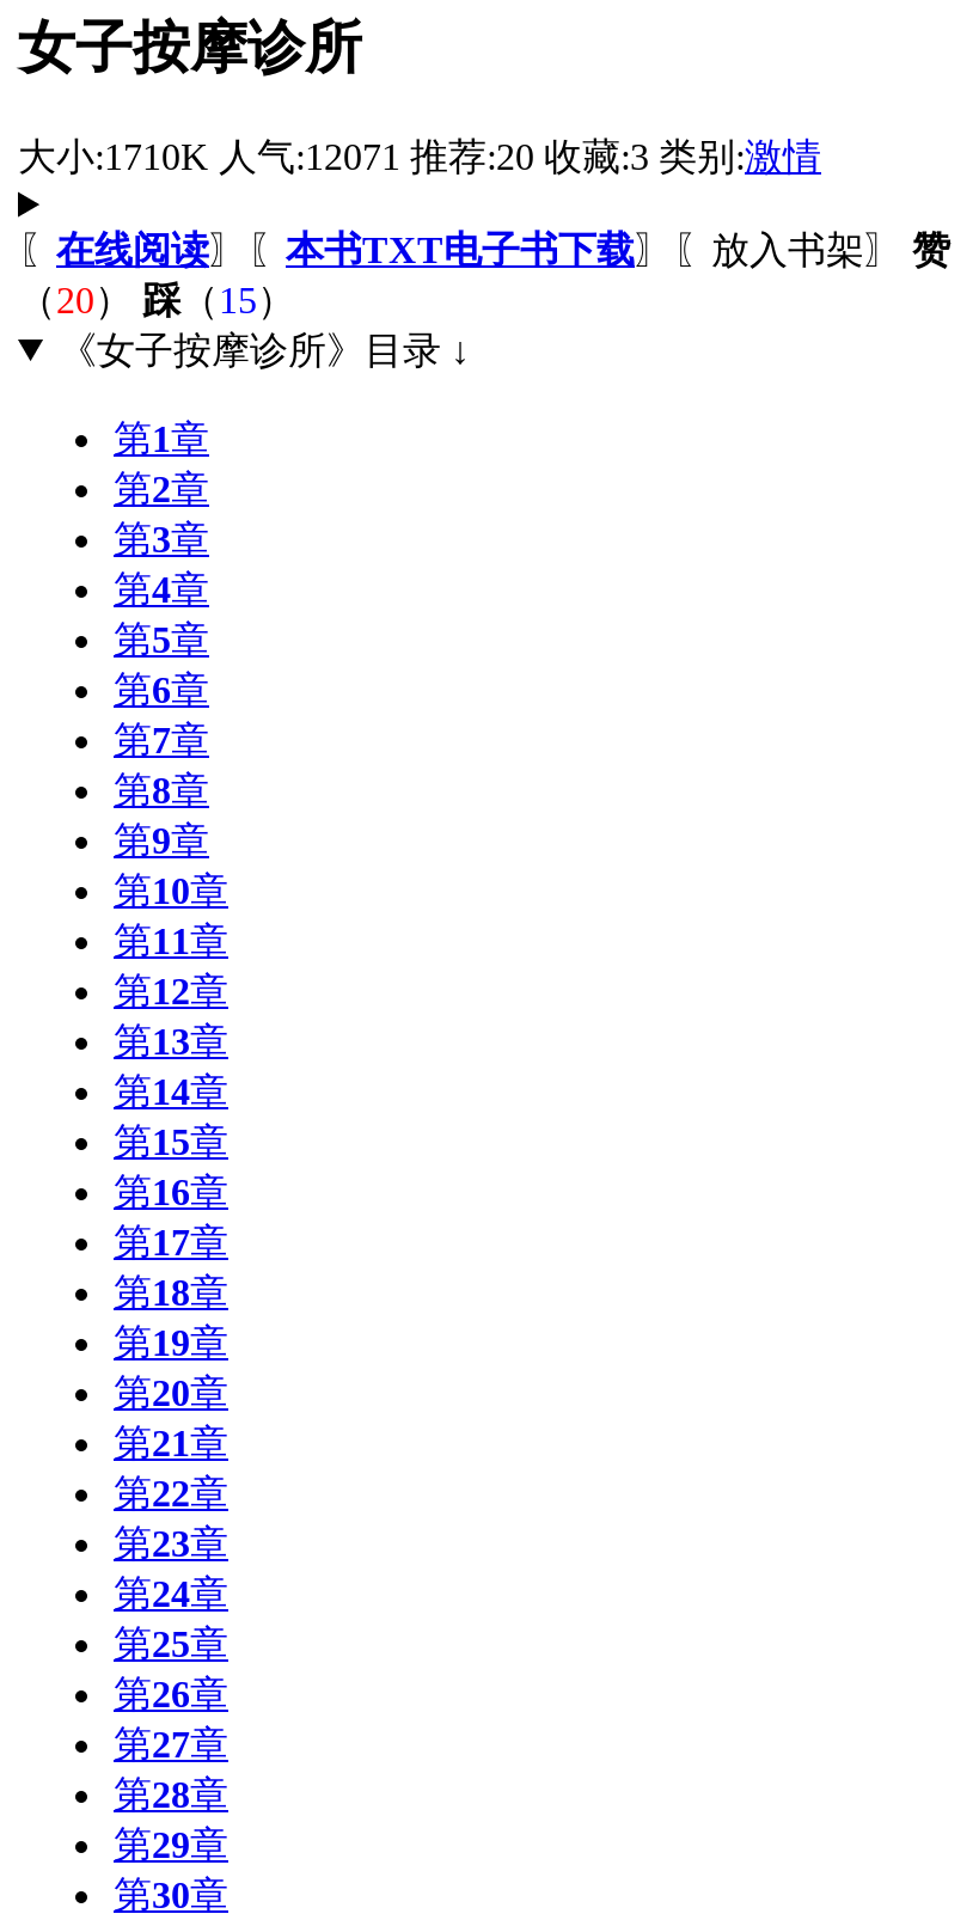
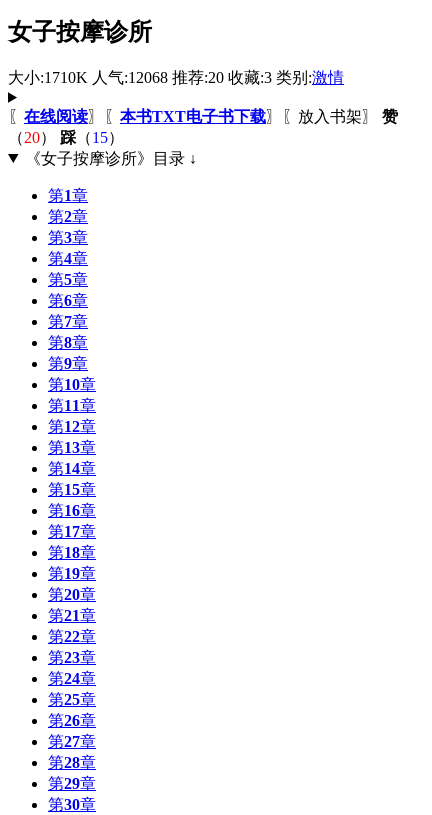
- 大小:1710K 人气:12071 推荐:20 收藏:3 类别:激情
+ 大小:1710K 人气:12068 推荐:20 收藏:3 类别:激情
